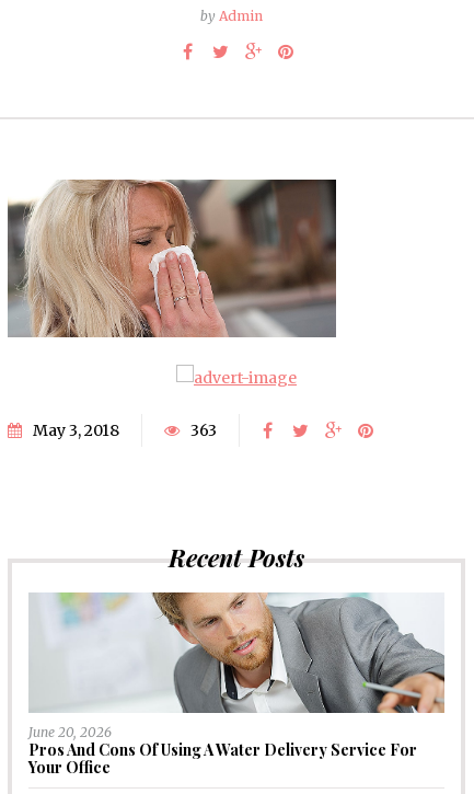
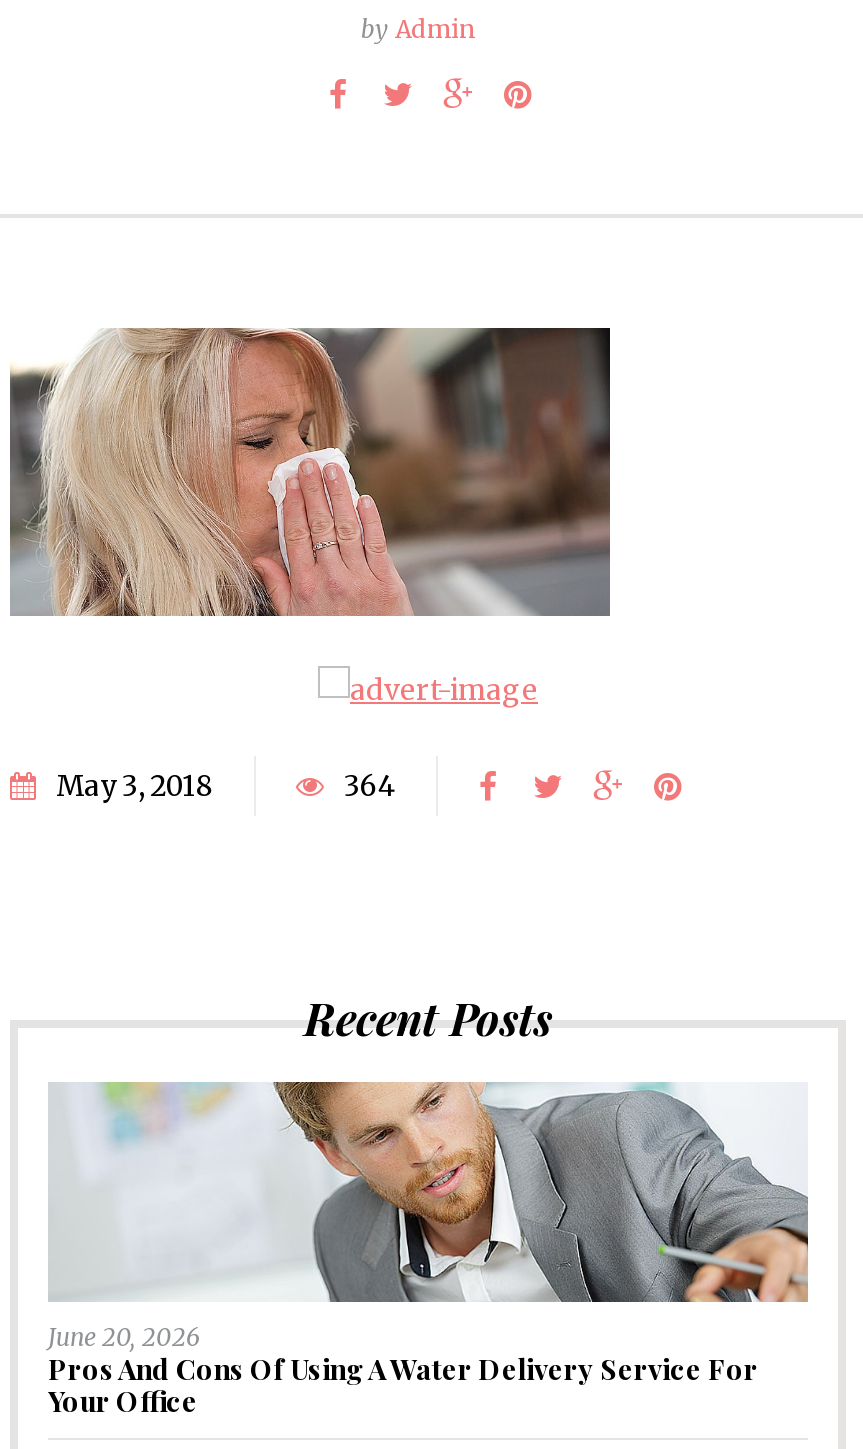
- 363
+ 364
